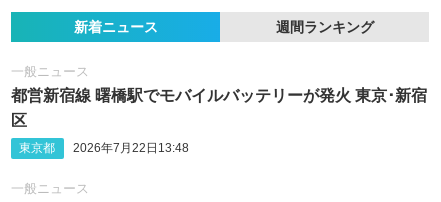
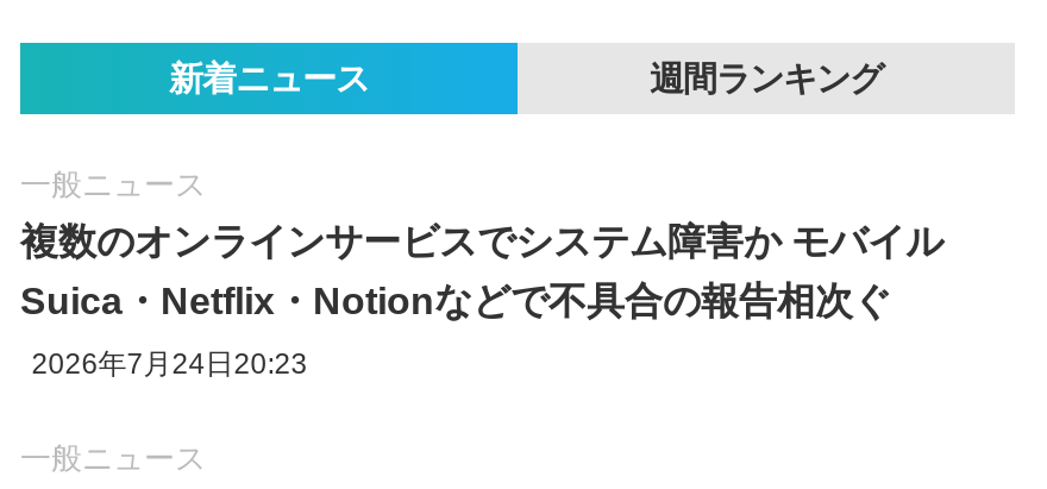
- 都営新宿線 曙橋駅でモバイルバッテリーが発火 東京･新宿
+ 複数のオンラインサービスでシステム障害か モバイル

- 区
+ Suica・Netflix・Notionなどで不具合の報告相次ぐ

- 東京都
- 2026年7月22日13:48
+ 2026年7月24日20:23
